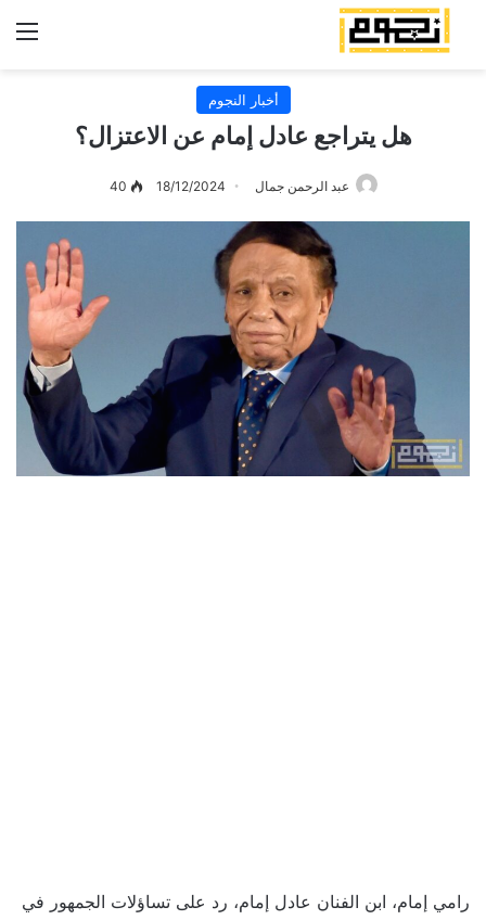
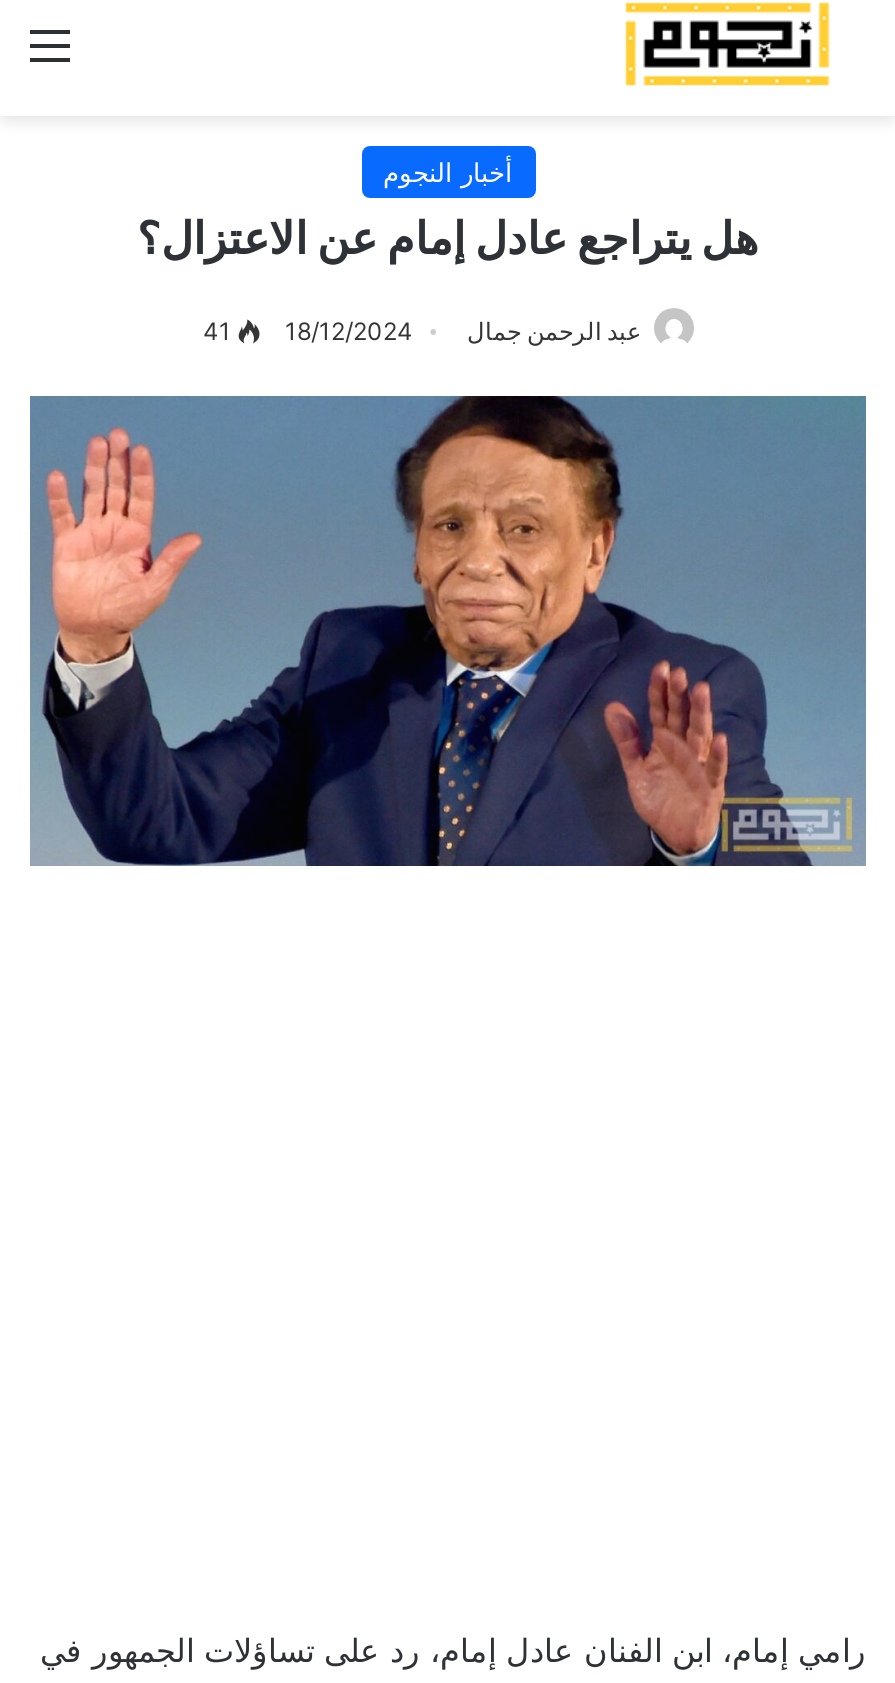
- عبد الرحمن جمال 18/12/2024 40
+ عبد الرحمن جمال 18/12/2024 41
